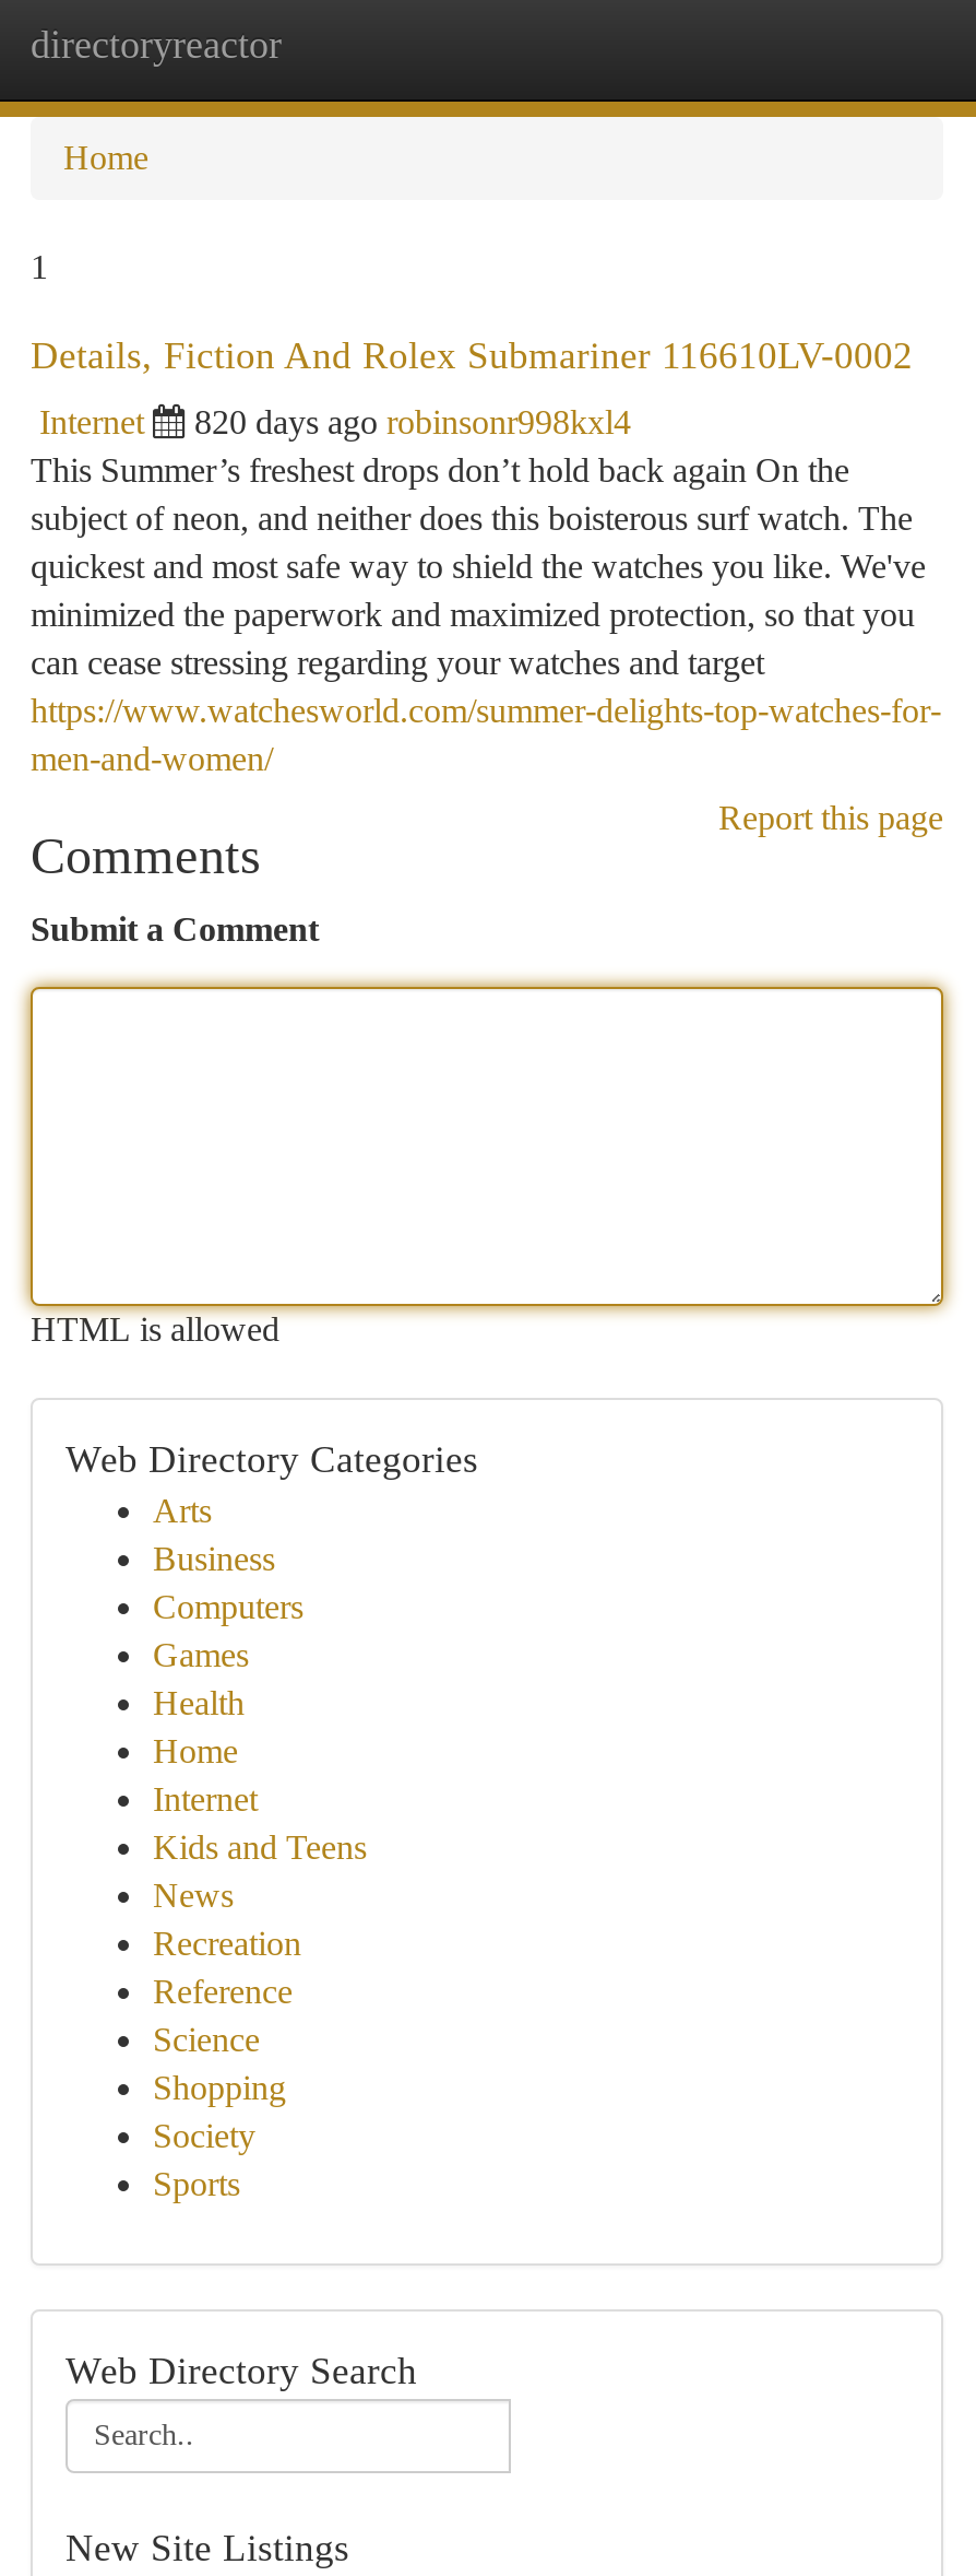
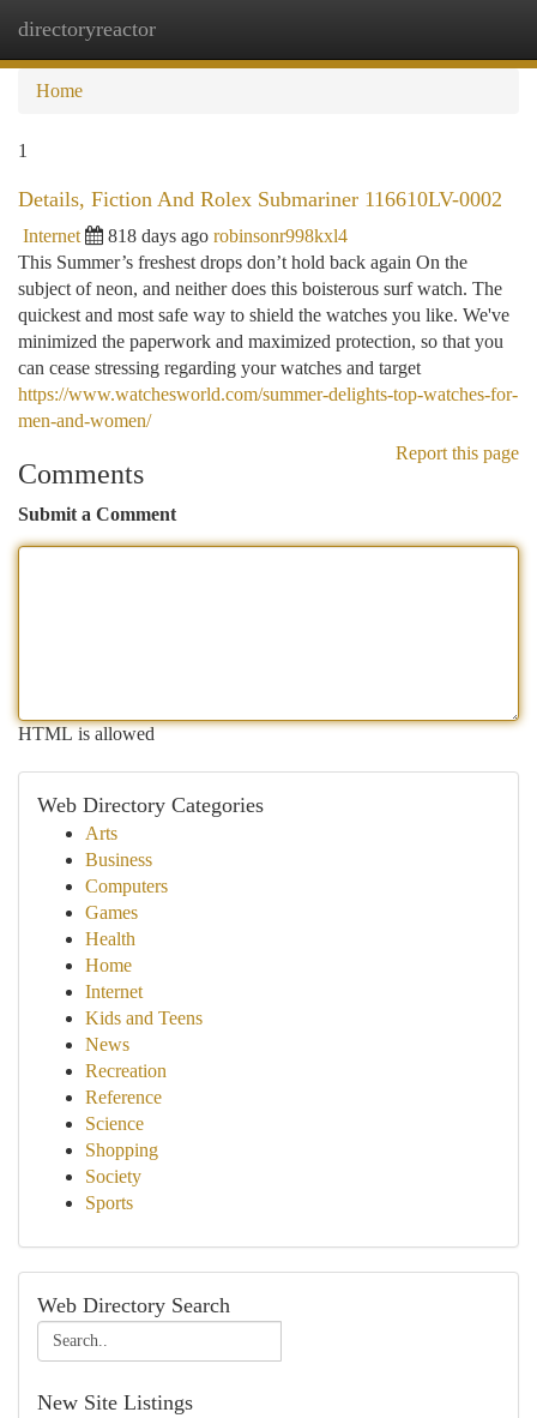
- 820 days ago robinsonr998kxl4
+ 818 days ago robinsonr998kxl4
